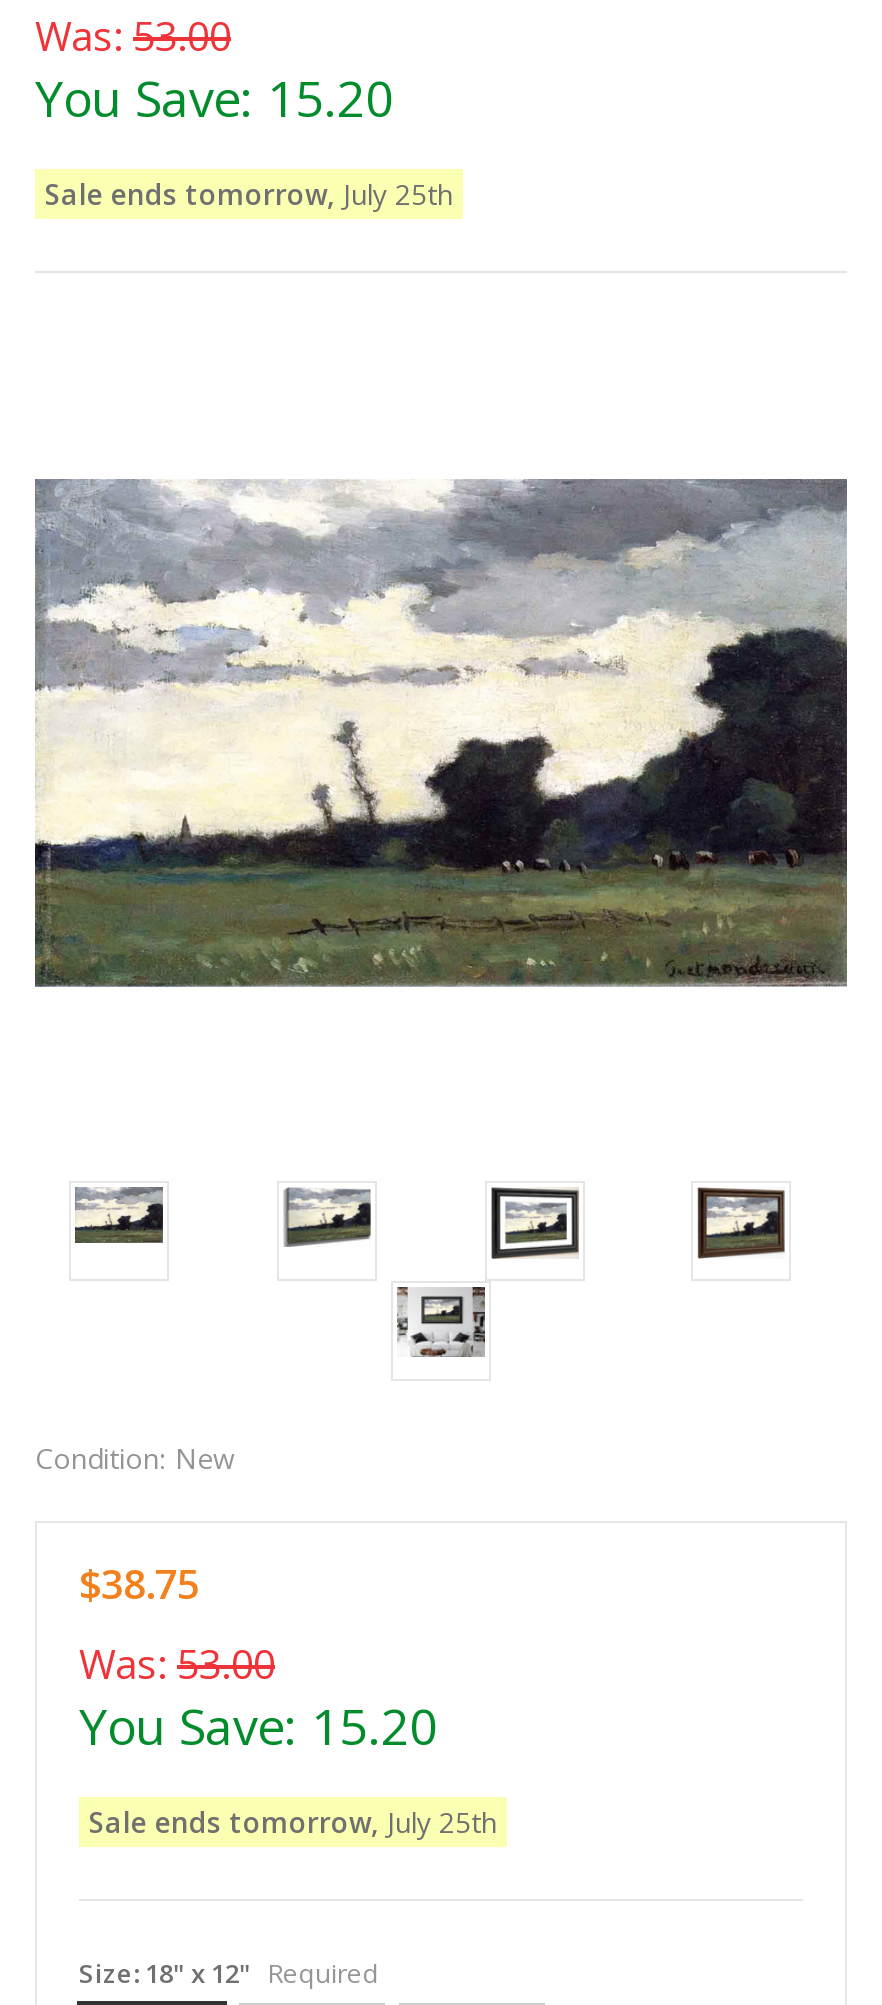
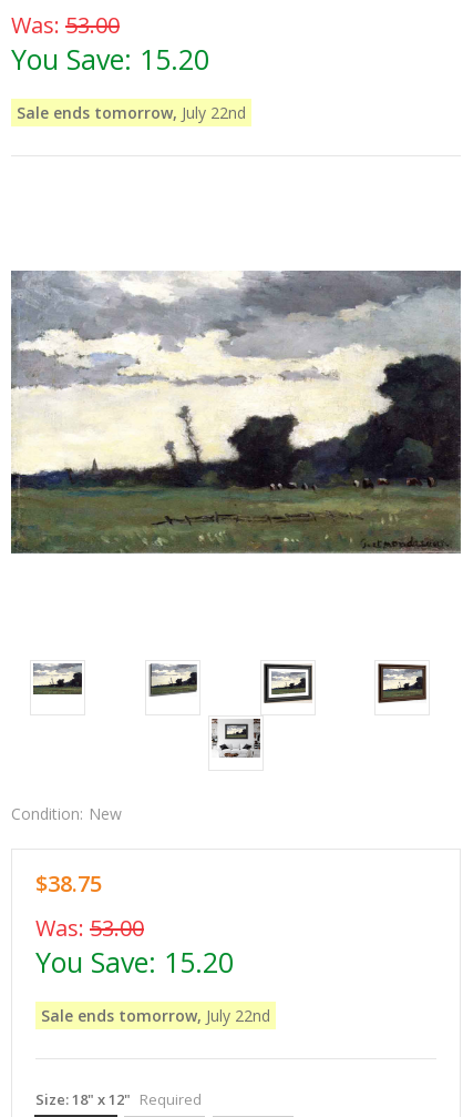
- Sale ends tomorrow, July 25th
+ Sale ends tomorrow, July 22nd

- Sale ends tomorrow, July 25th
+ Sale ends tomorrow, July 22nd
